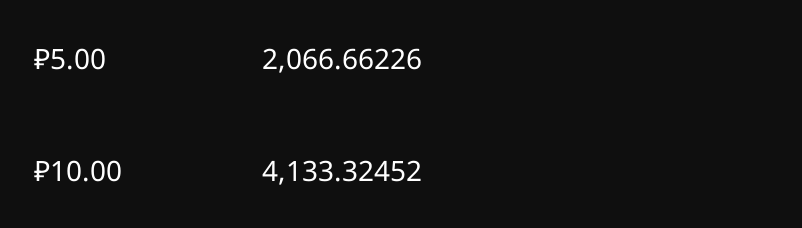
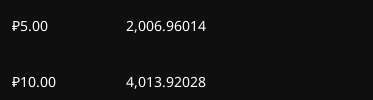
- 2,066.66226
+ 2,006.96014

- 4,133.32452
+ 4,013.92028
